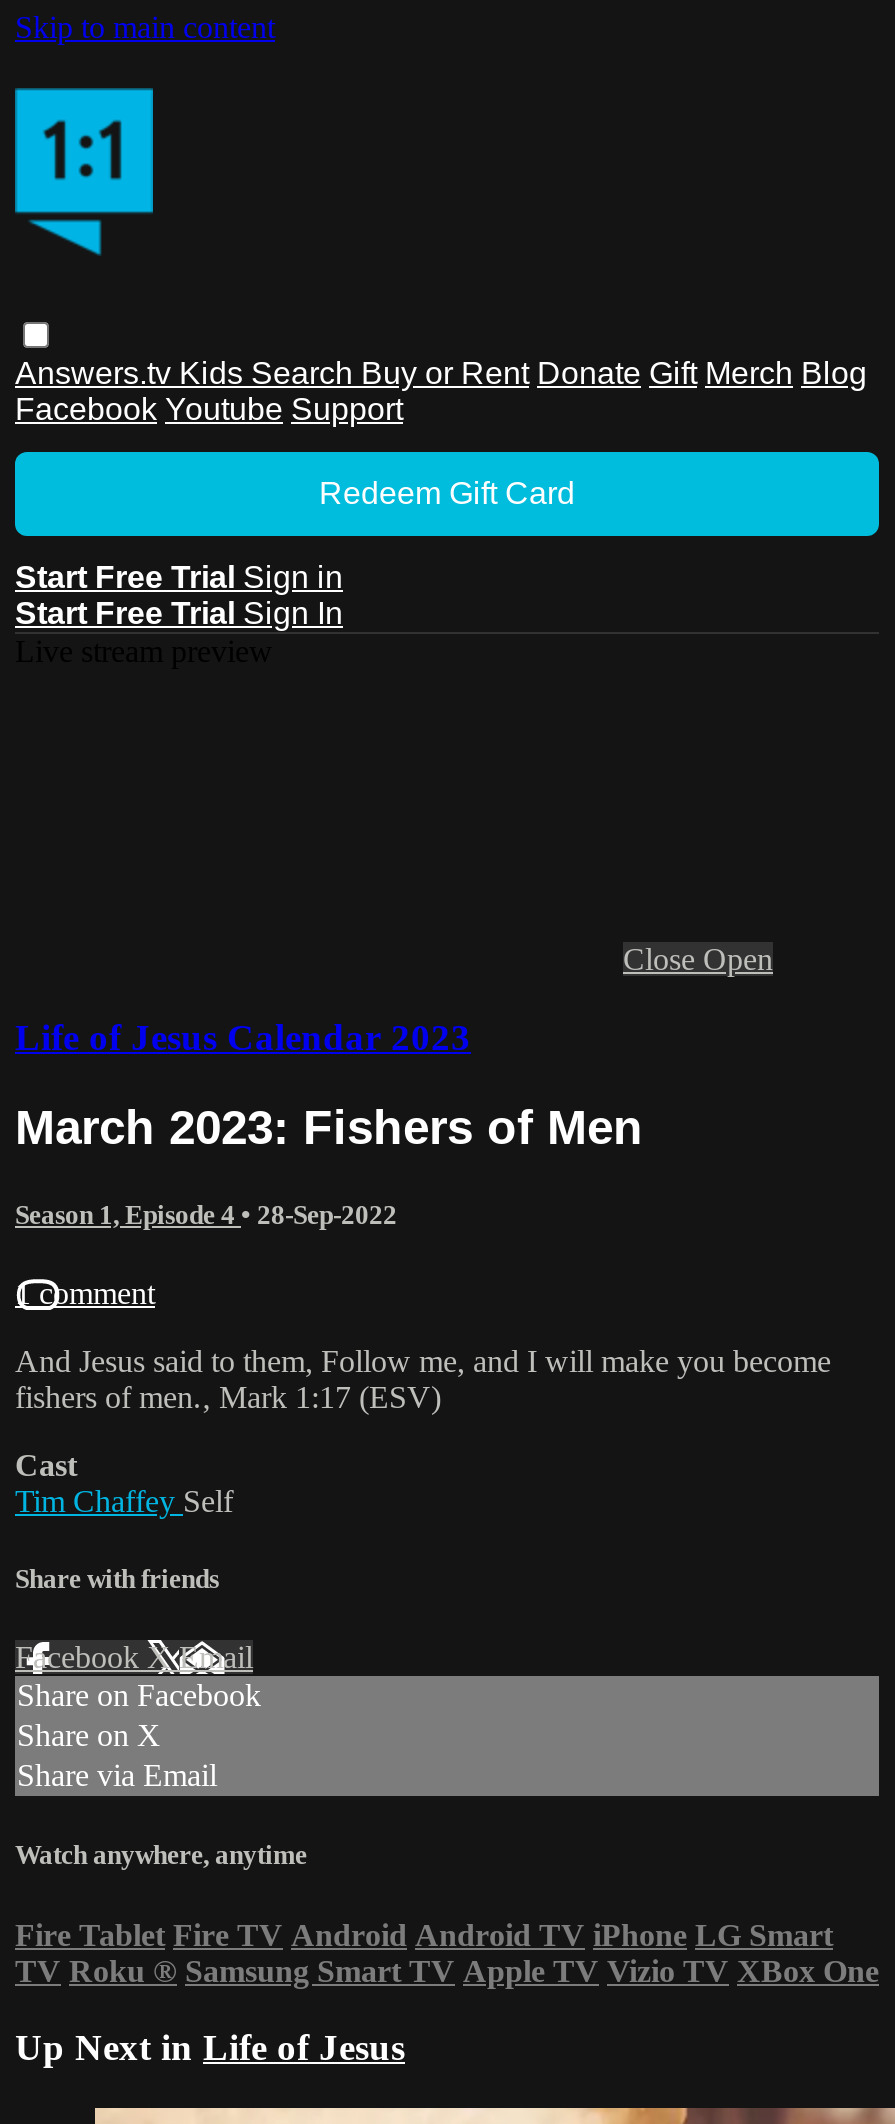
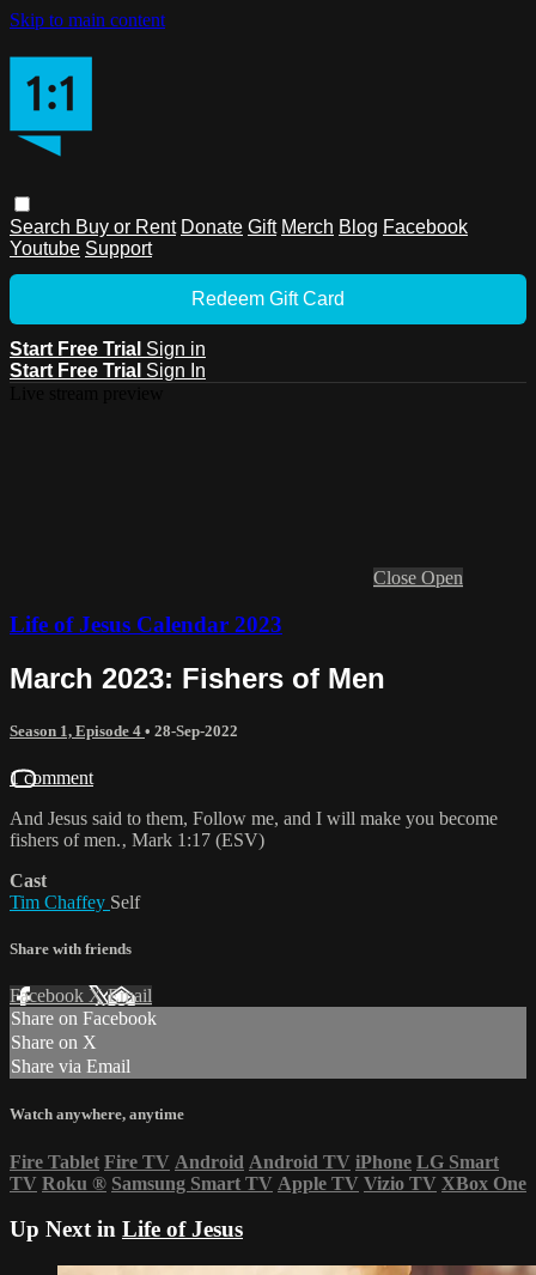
- Answers.tv Kids Search Buy or Rent Donate Gift Merch Blog
- Facebook Youtube Support
+ Search Buy or Rent Donate Gift Merch Blog Facebook
+ Youtube Support
